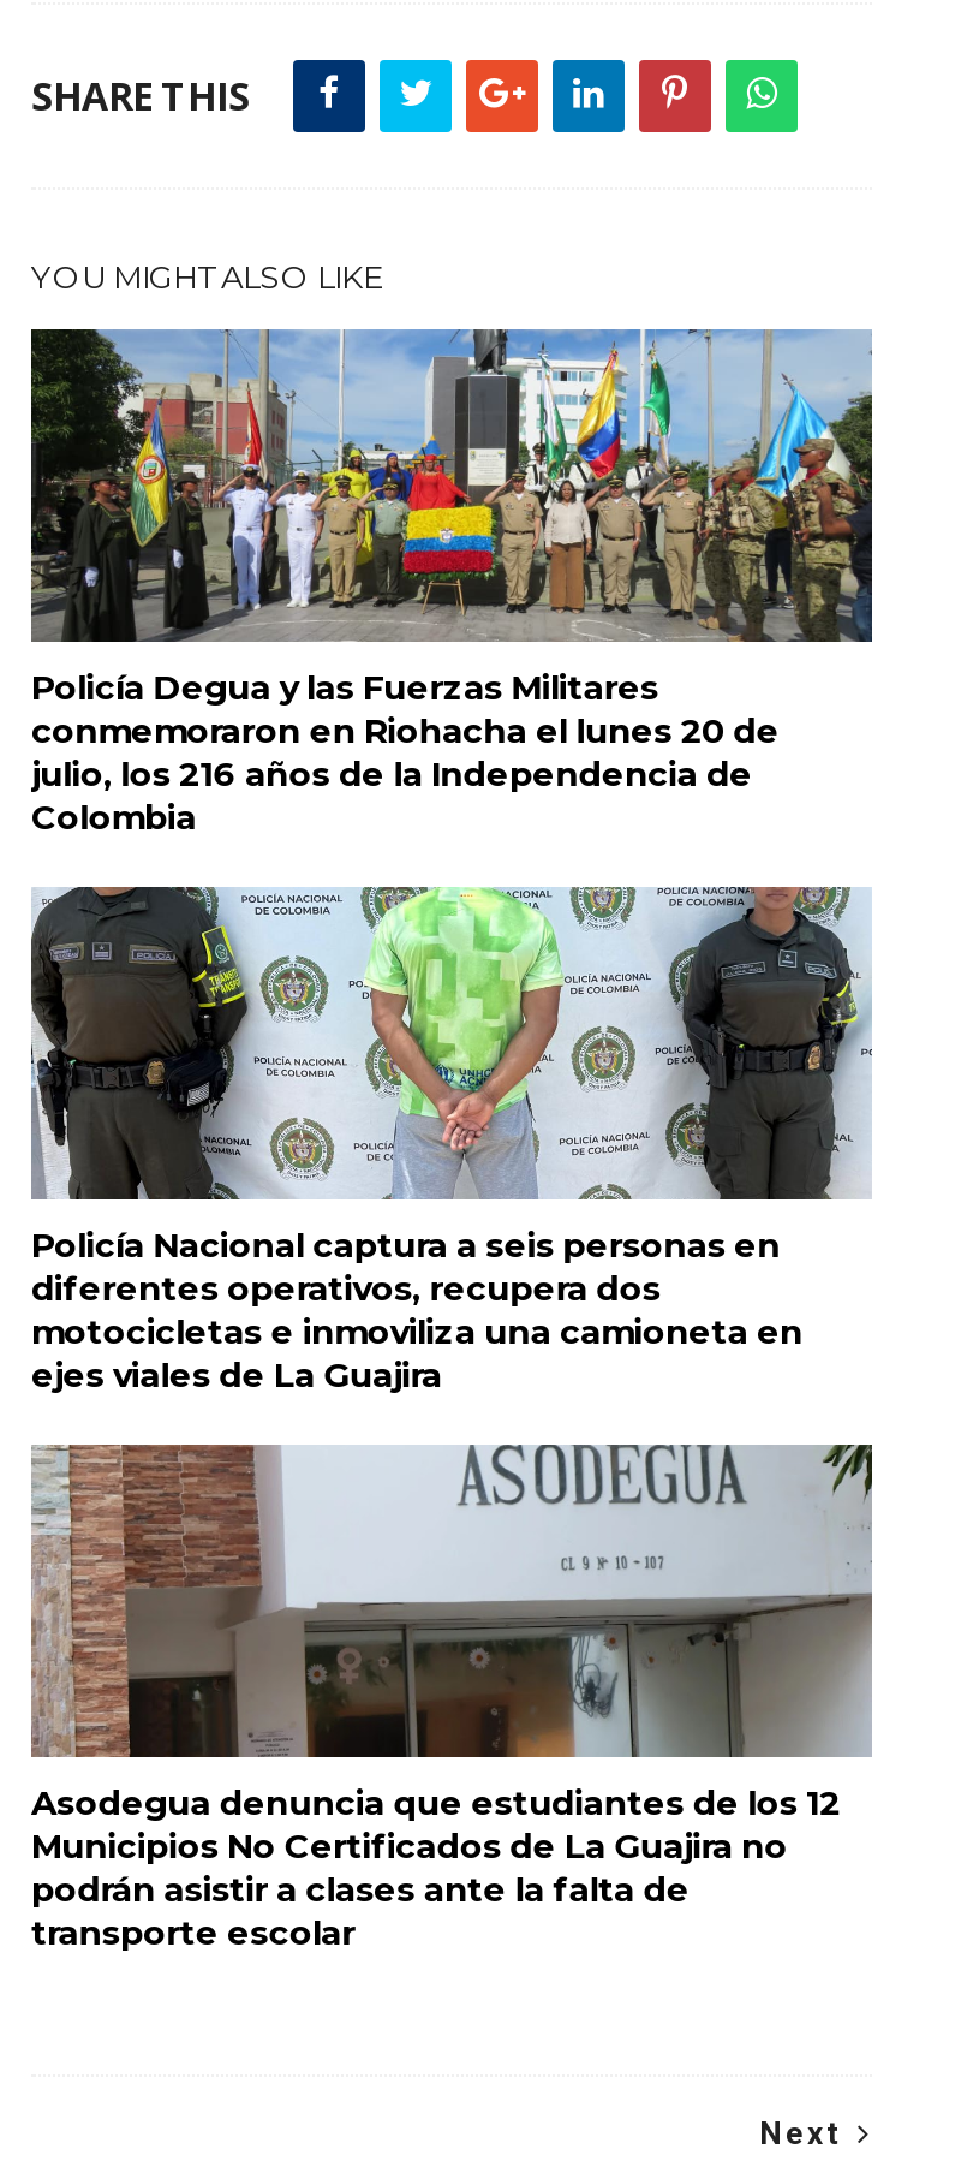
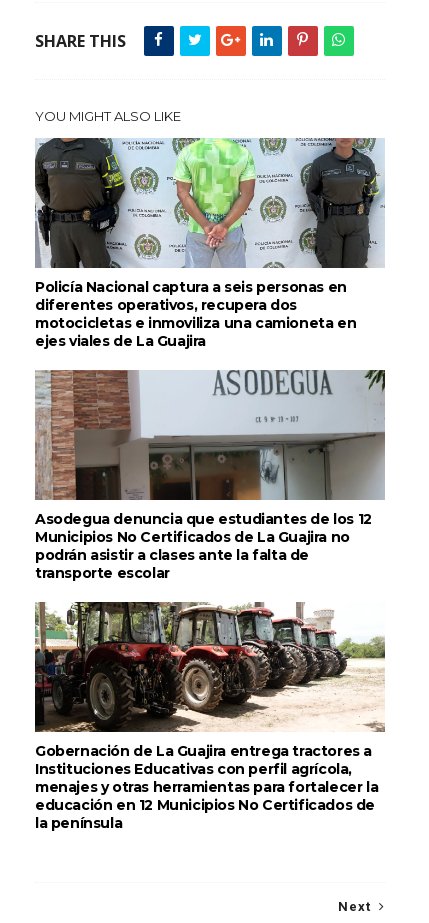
- [image]
- Policía Degua y las Fuerzas Militares
- conmemoraron en Riohacha el lunes 20 de
- julio, los 216 años de la Independencia de
- Colombia

moved up: [image] | Policía Nacional captura a seis personas en | diferentes operativos, recupera dos | ... | podrán asistir a clases ante la falta de | transporte escolar

+ [image]
+ Gobernación de La Guajira entrega tractores a
+ Instituciones Educativas con perfil agrícola,
+ menajes y otras herramientas para fortalecer la
+ educación en 12 Municipios No Certificados de
+ la península
